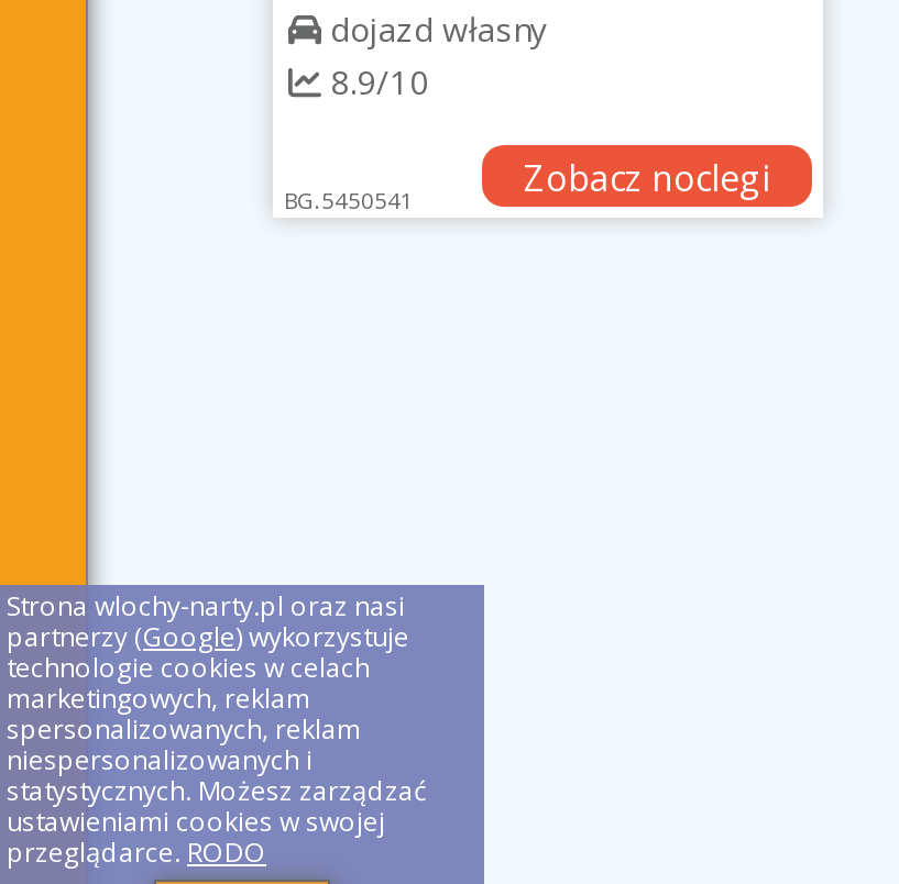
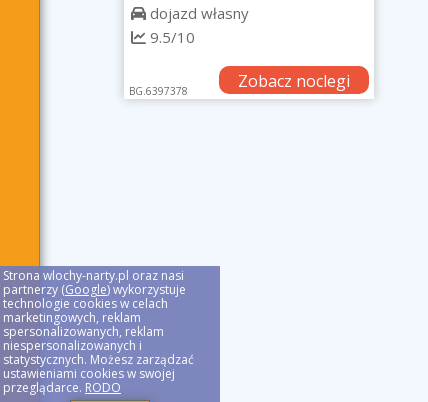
- 8.9/10
+ 9.5/10

- BG.5450541
+ BG.6397378
